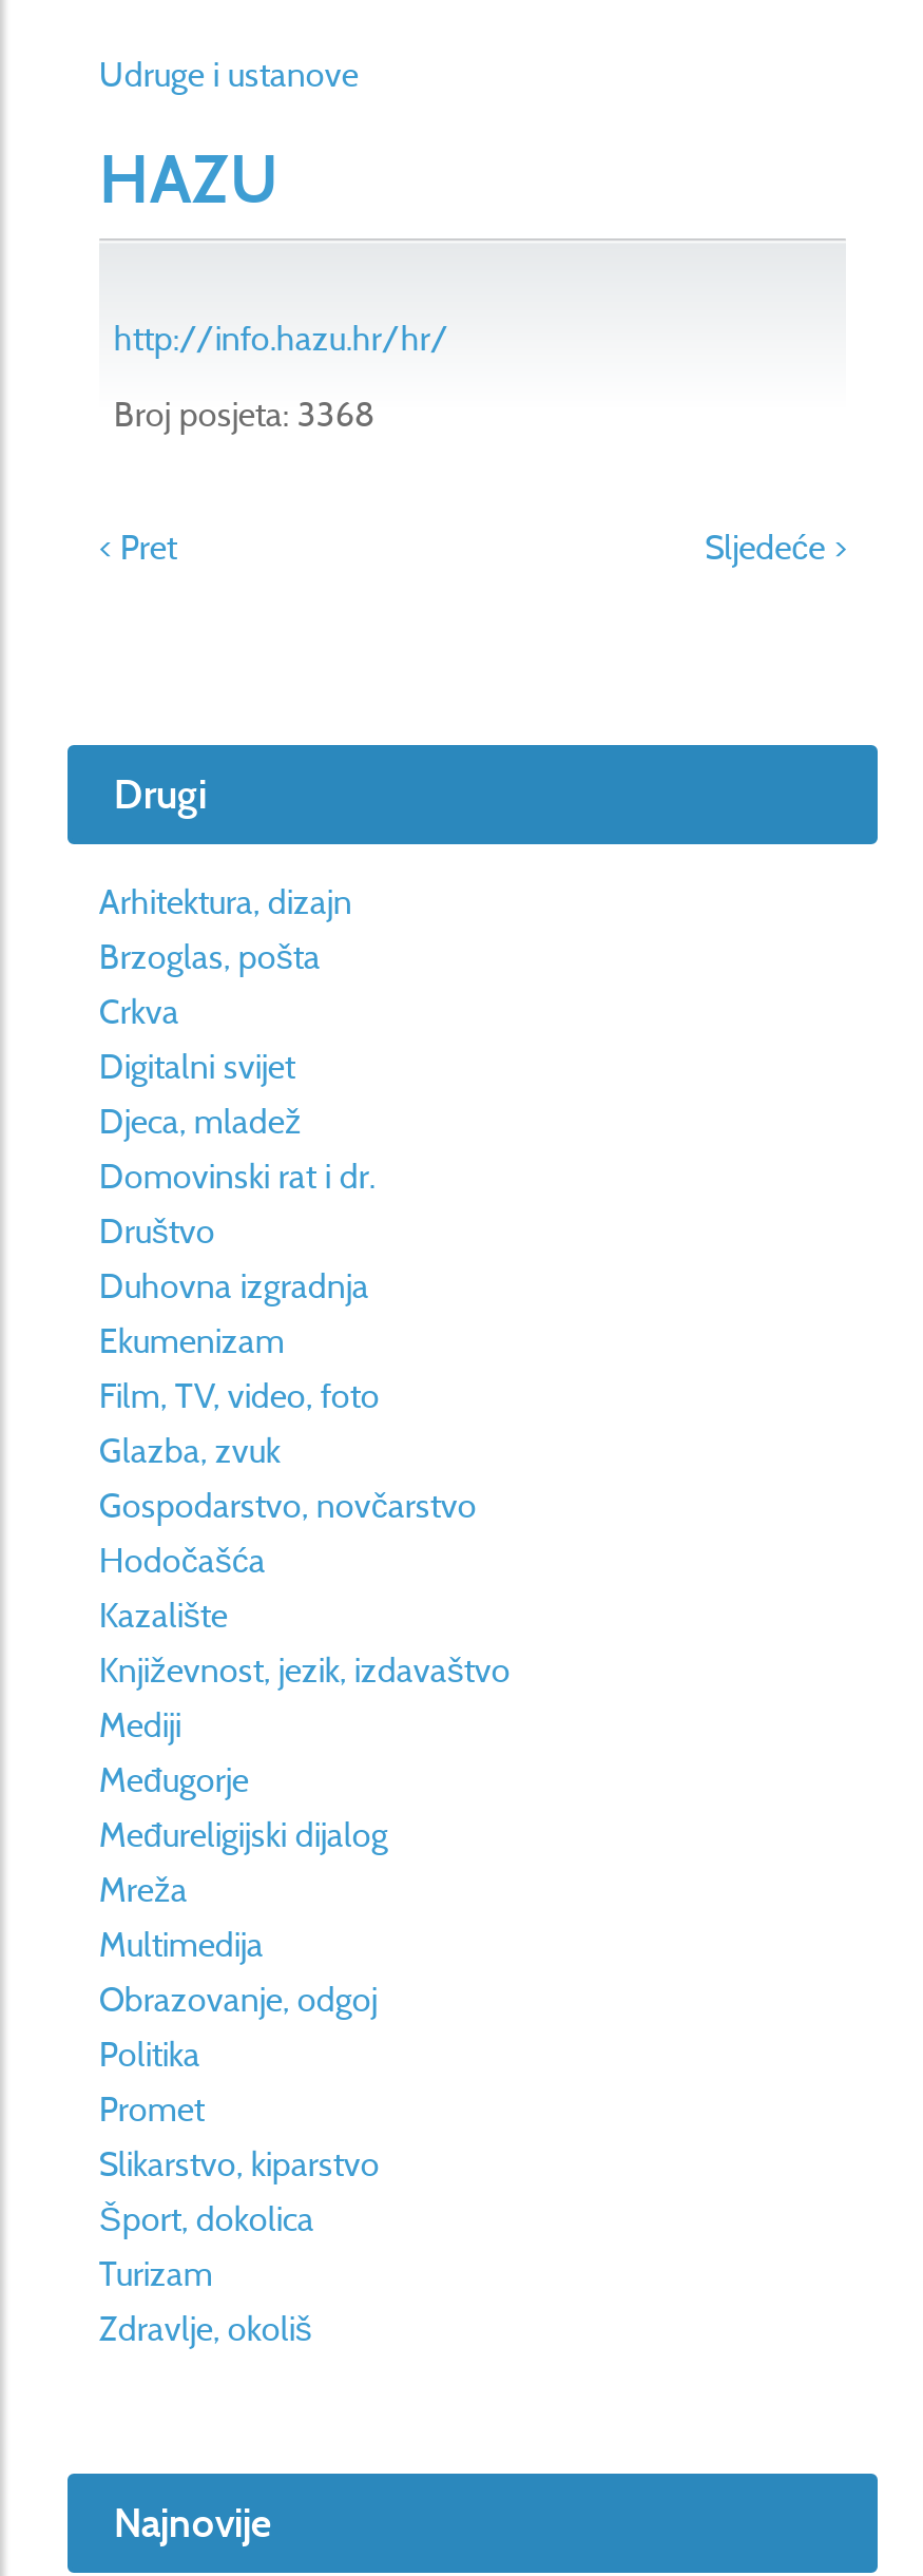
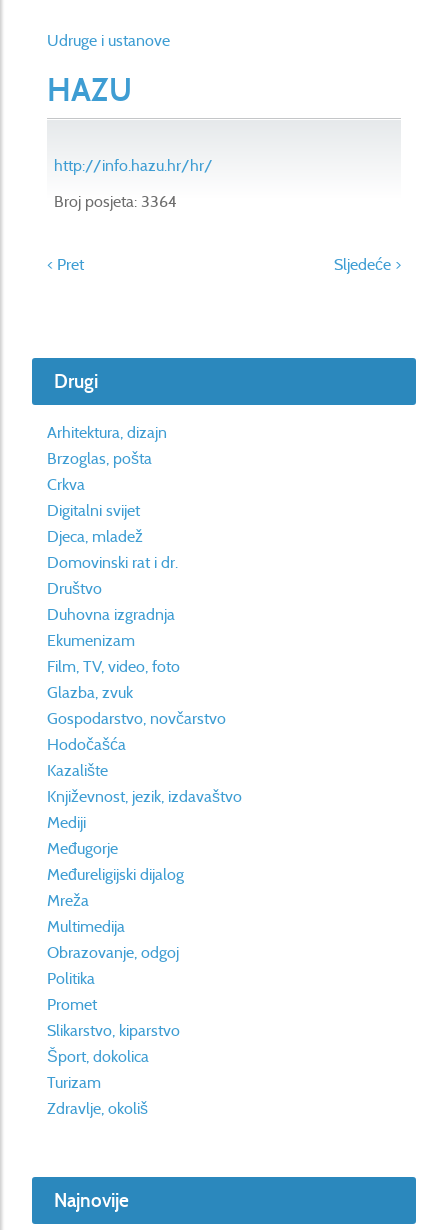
- Broj posjeta: 3368
+ Broj posjeta: 3364
